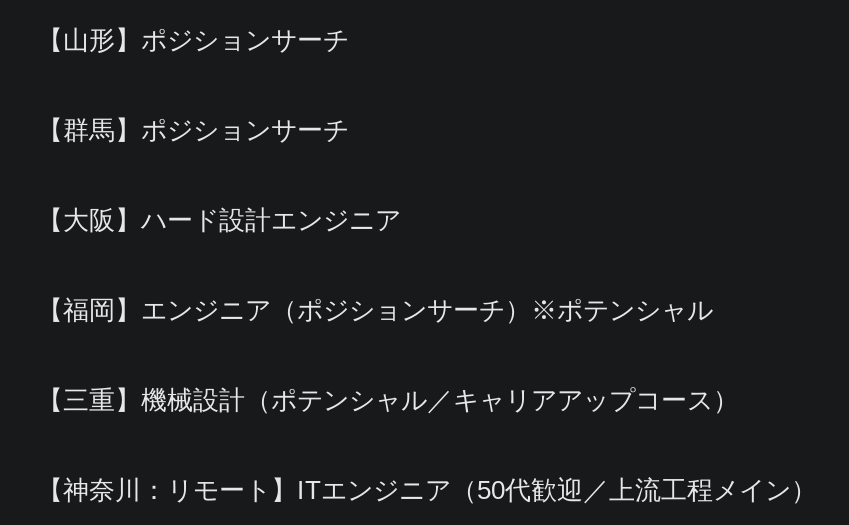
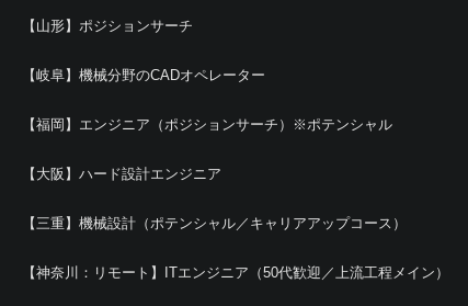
- 【群馬】ポジションサーチ
+ 【岐阜】機械分野のCADオペレーター

moved down: 【大阪】ハード設計エンジニア

moved up: 【福岡】エンジニア（ポジションサーチ）※ポテンシャル
